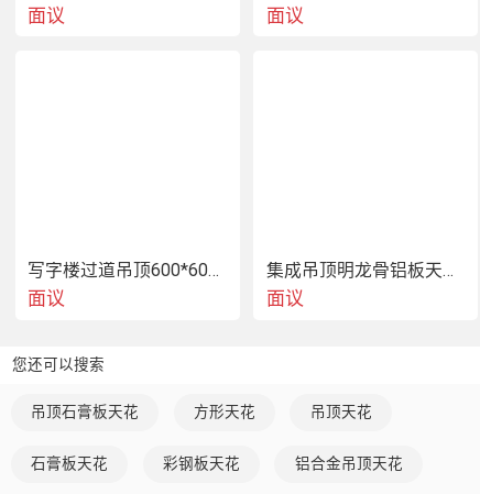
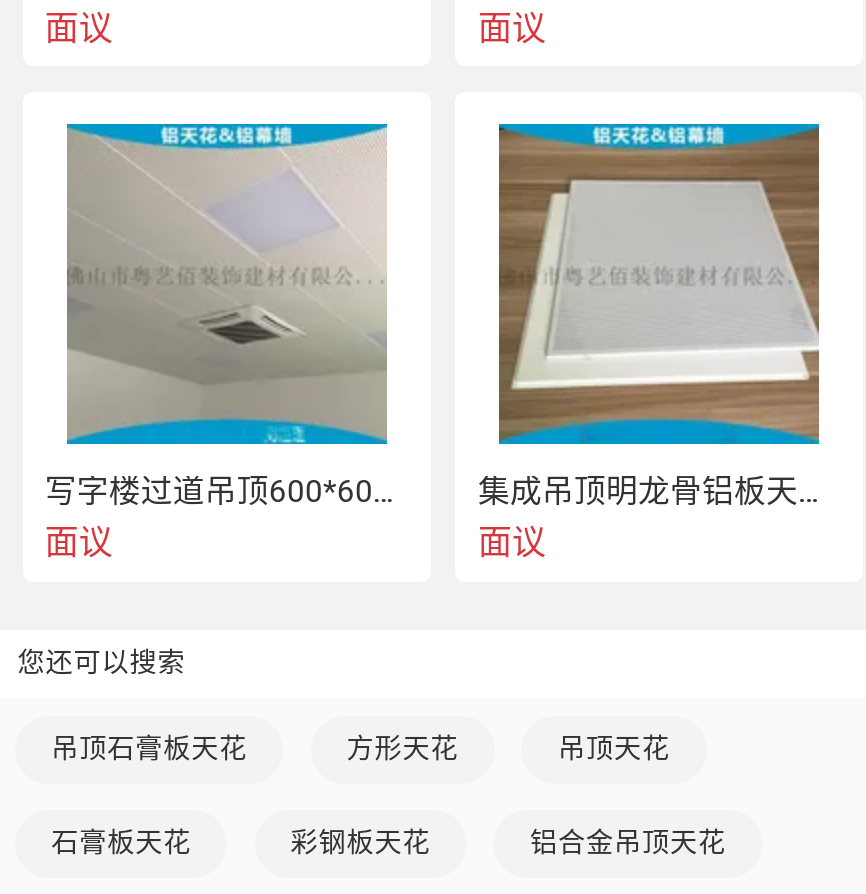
+ [image]

+ [image]
